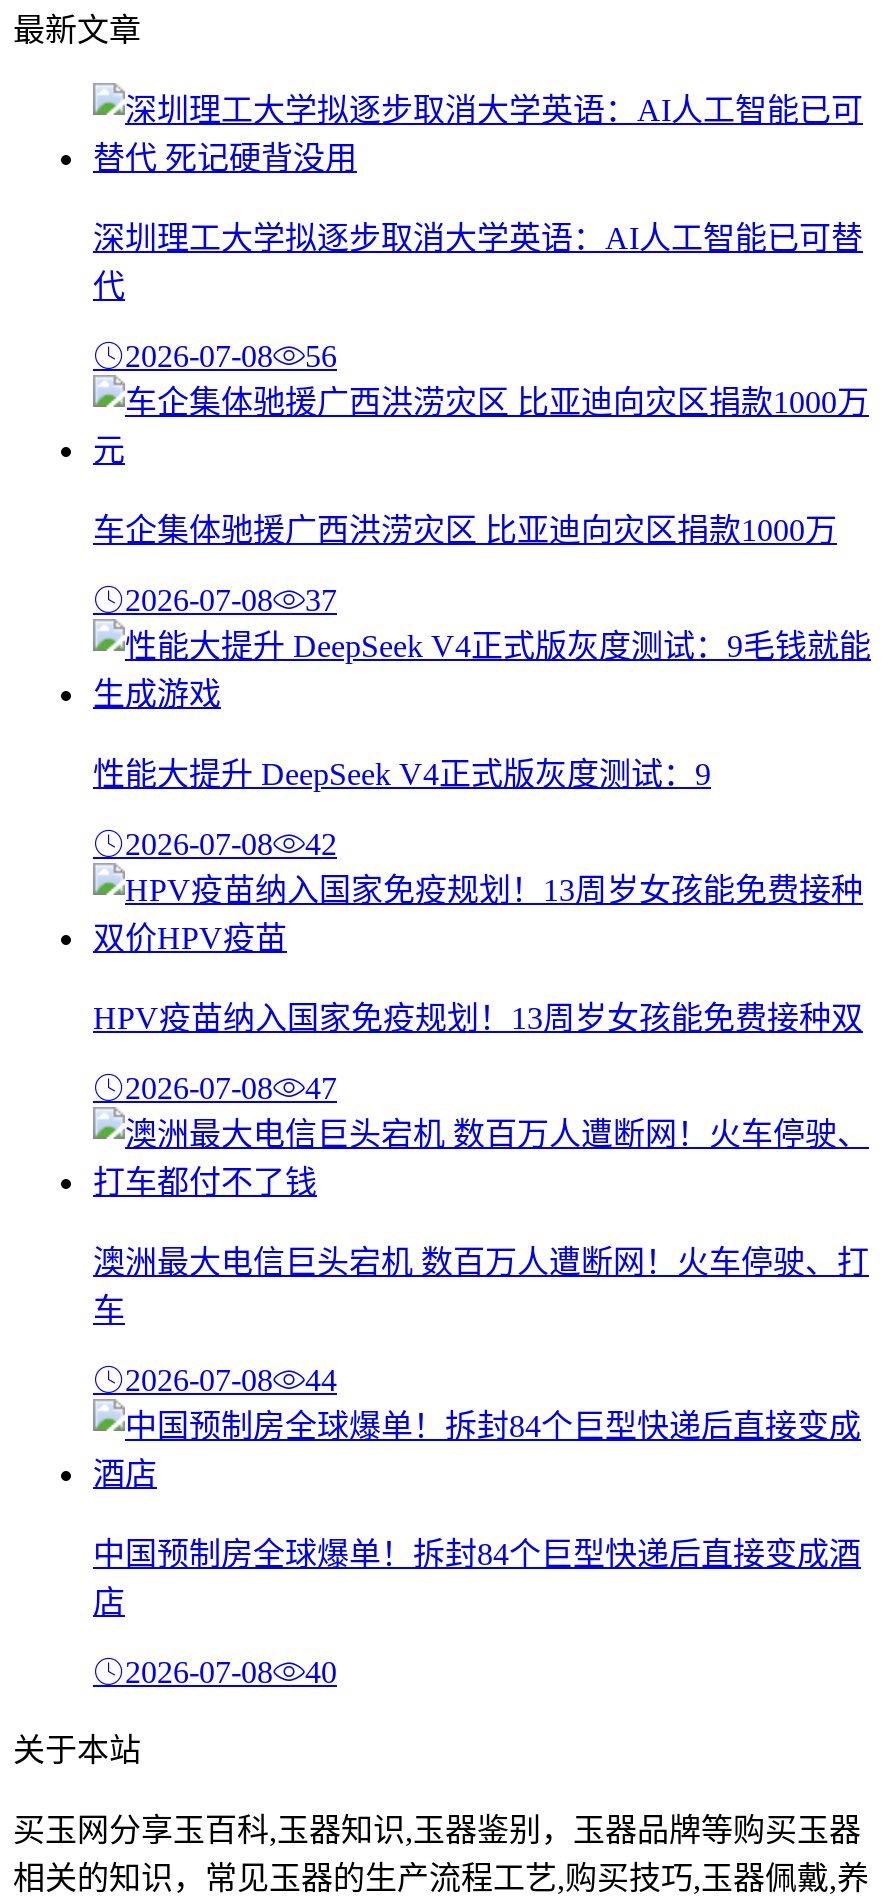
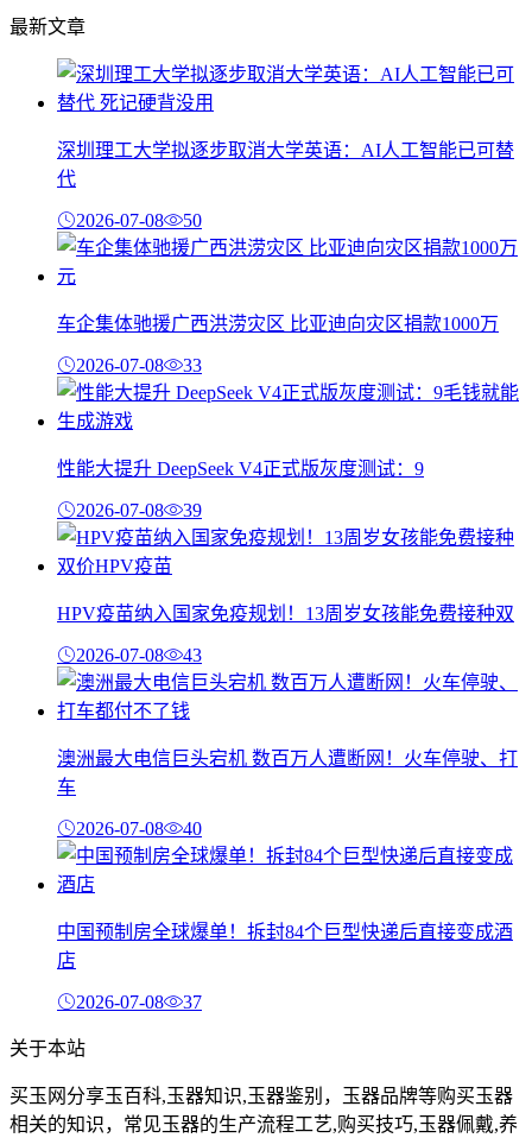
- 2026-07-08 56
+ 2026-07-08 50

- 2026-07-08 37
+ 2026-07-08 33

- 2026-07-08 42
+ 2026-07-08 39

- 2026-07-08 47
+ 2026-07-08 43

- 2026-07-08 44
+ 2026-07-08 40

- 2026-07-08 40
+ 2026-07-08 37
